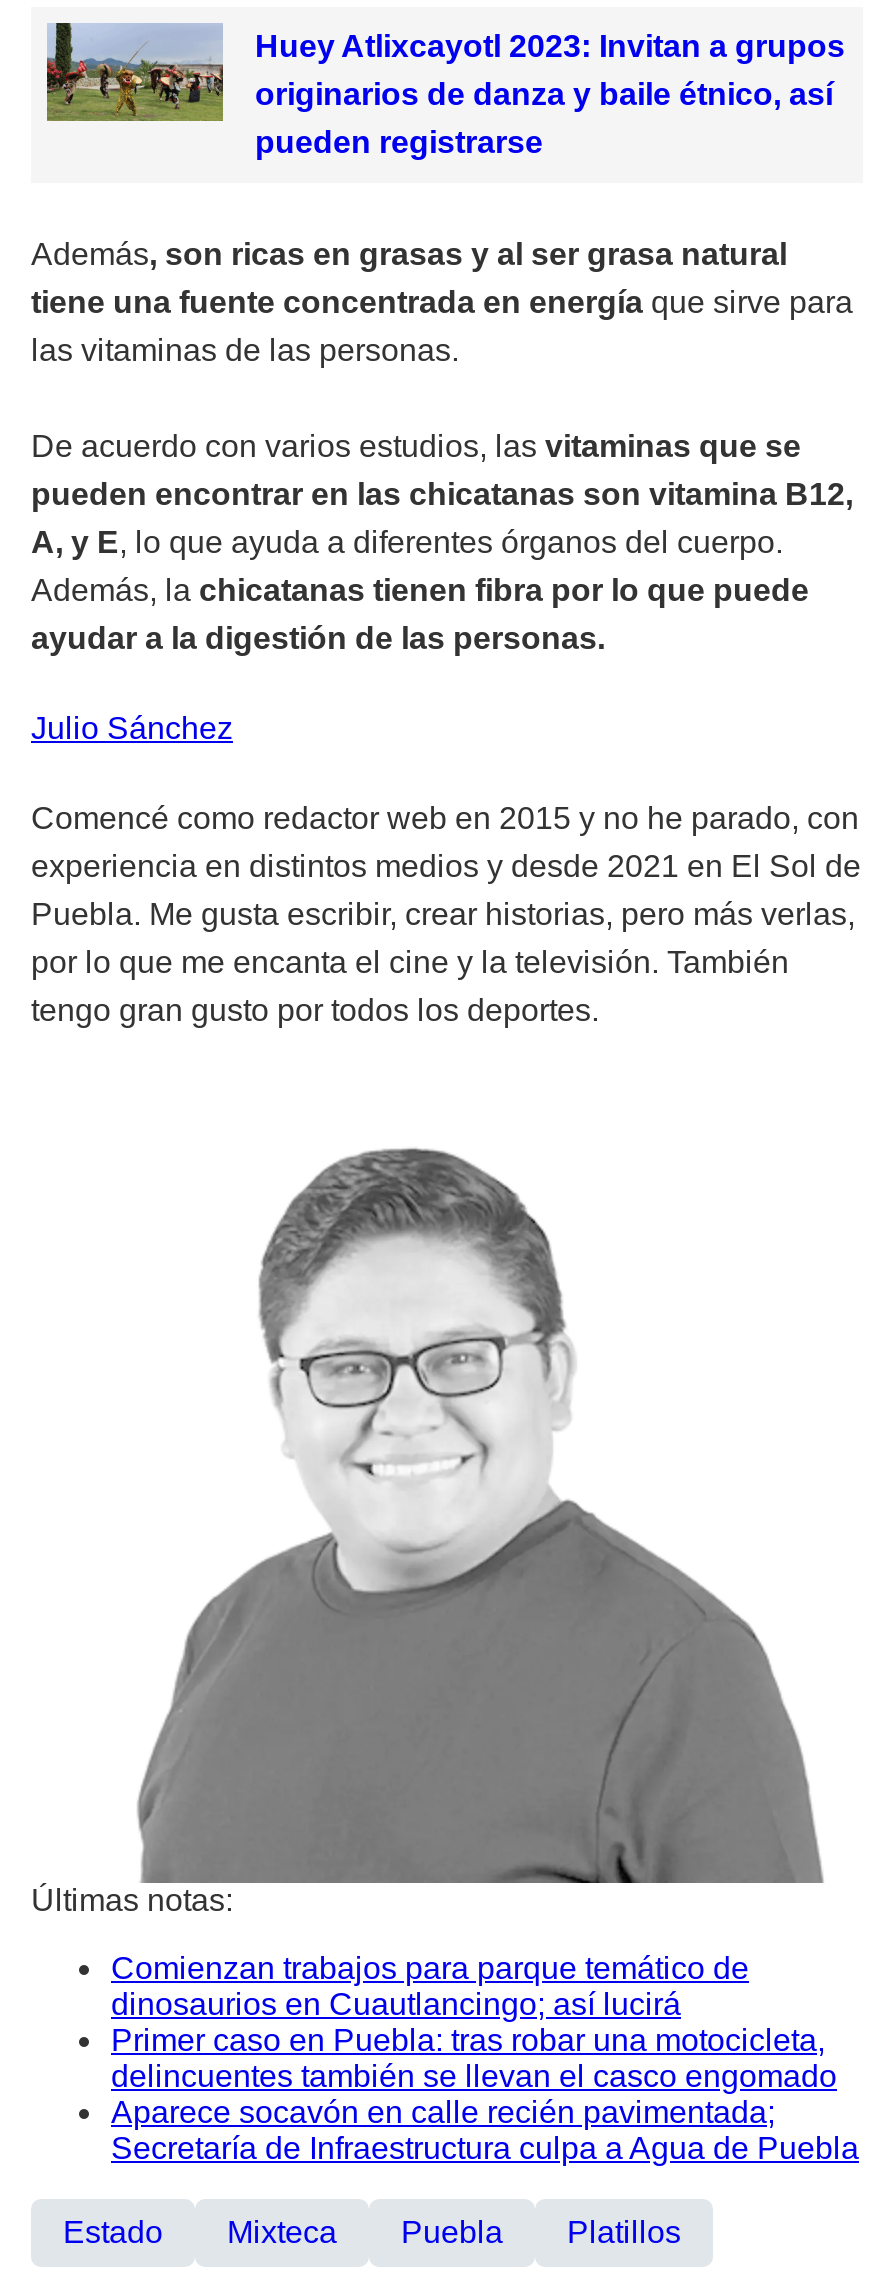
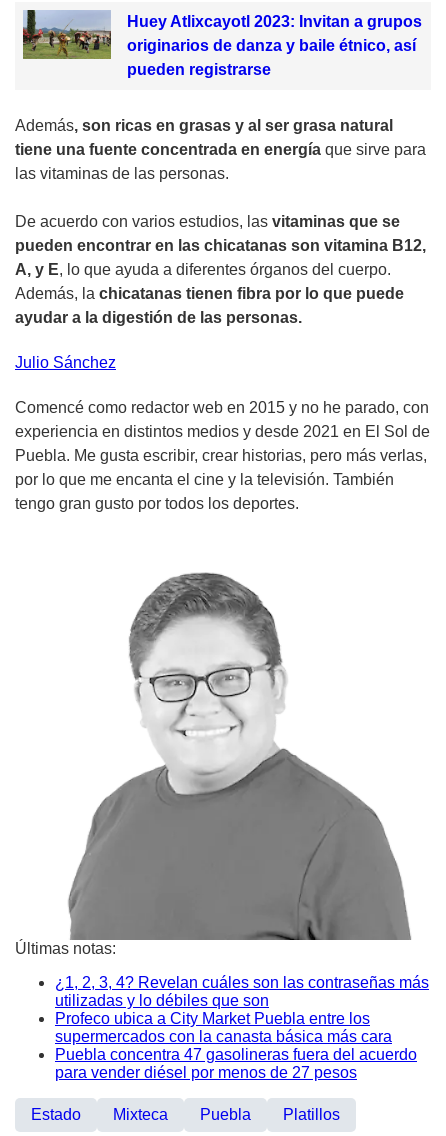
- Comienzan trabajos para parque temático de
- dinosaurios en Cuautlancingo; así lucirá
- Primer caso en Puebla: tras robar una motocicleta,
- delincuentes también se llevan el casco engomado
- Aparece socavón en calle recién pavimentada;
- Secretaría de Infraestructura culpa a Agua de Puebla
+ ¿1, 2, 3, 4? Revelan cuáles son las contraseñas más
+ utilizadas y lo débiles que son
+ Profeco ubica a City Market Puebla entre los
+ supermercados con la canasta básica más cara
+ Puebla concentra 47 gasolineras fuera del acuerdo
+ para vender diésel por menos de 27 pesos
